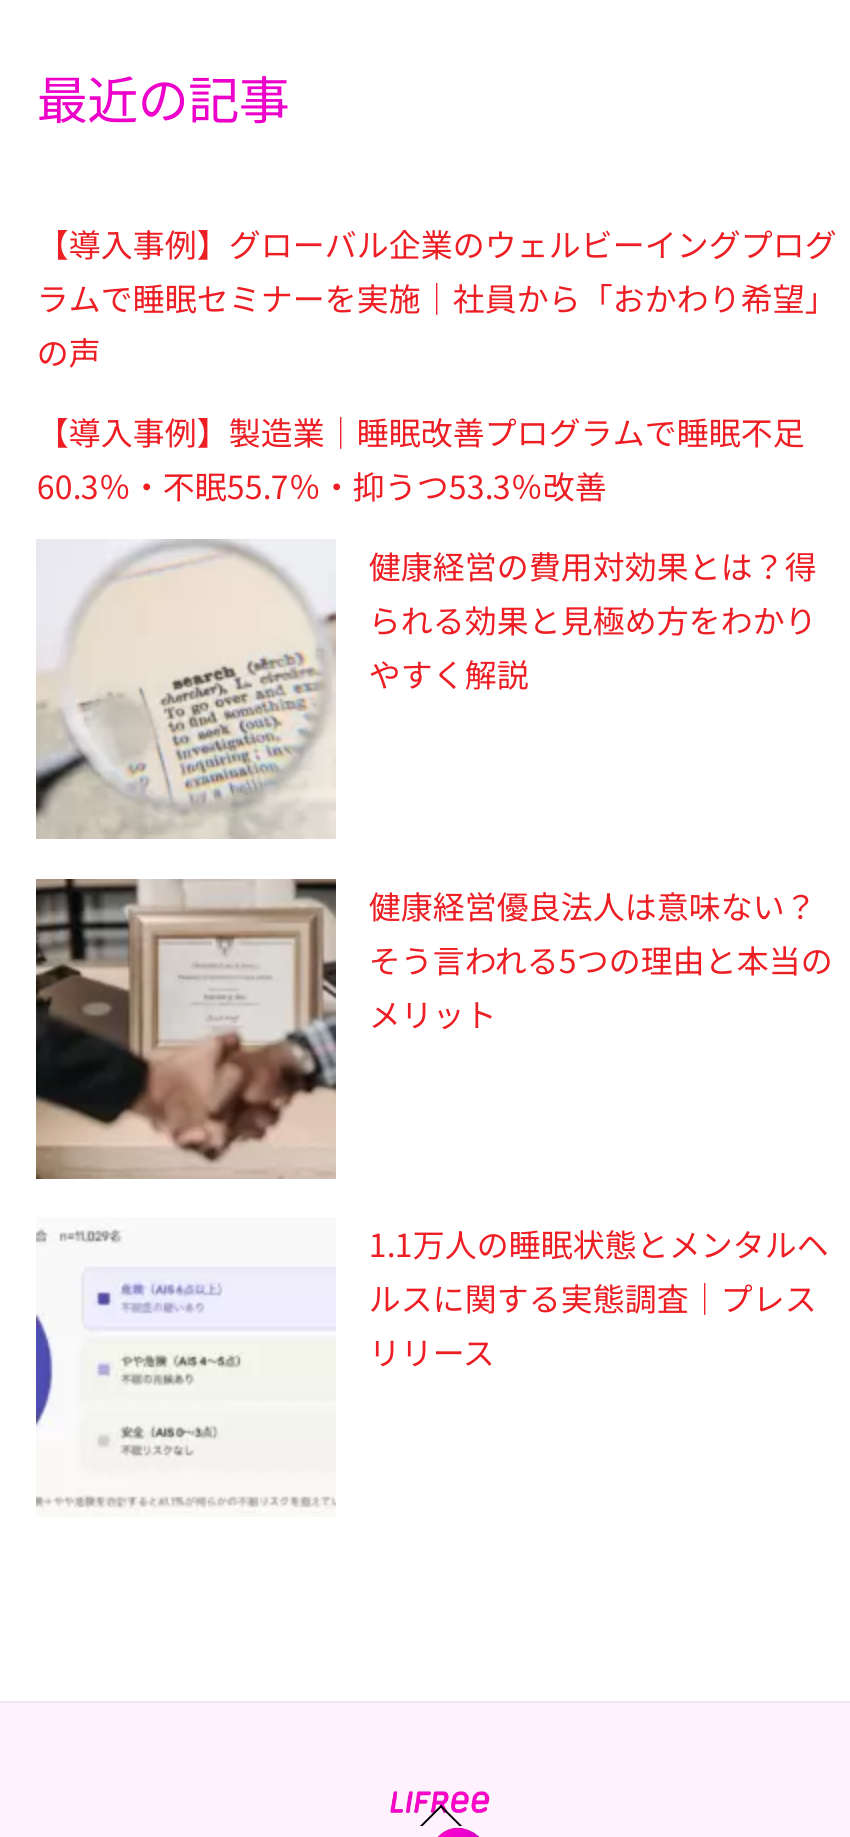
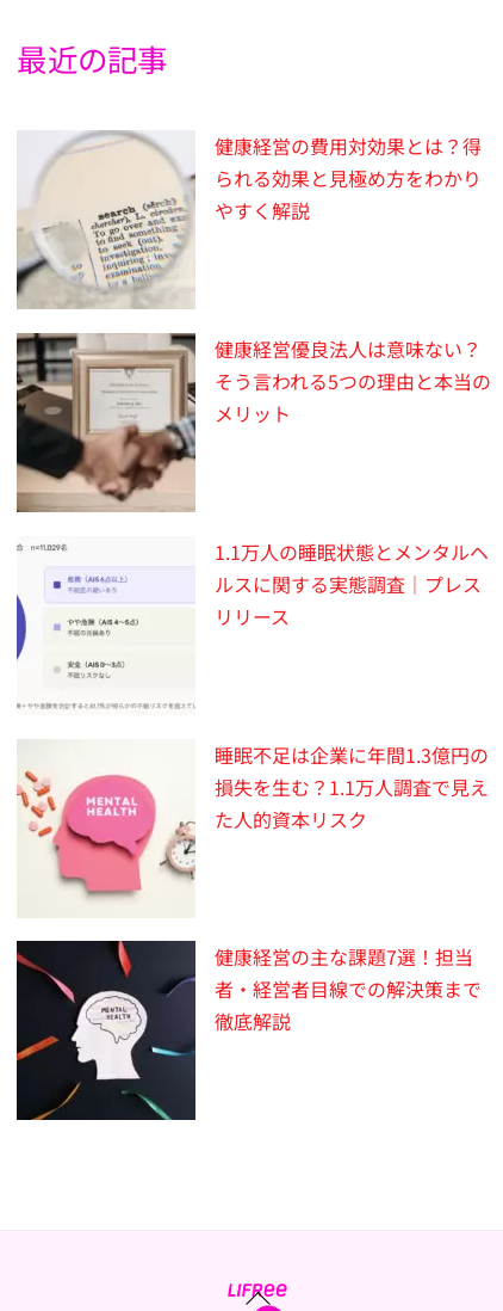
- 【導入事例】グローバル企業のウェルビーイングプログ
- ラムで睡眠セミナーを実施｜社員から「おかわり希望」
- の声
- 【導入事例】製造業｜睡眠改善プログラムで睡眠不足
- 60.3％・不眠55.7％・抑うつ53.3％改善

moved up: [image] | 健康経営の費用対効果とは？得 | られる効果と見極め方をわかり | ... | ルスに関する実態調査｜プレス | リリース

+ [image]
+ 健康経営の主な課題7選！担当
+ 者・経営者目線での解決策まで
+ 徹底解説

+ [image]
+ 睡眠不足は企業に年間1.3億円の
+ 損失を生む？1.1万人調査で見え
+ た人的資本リスク
